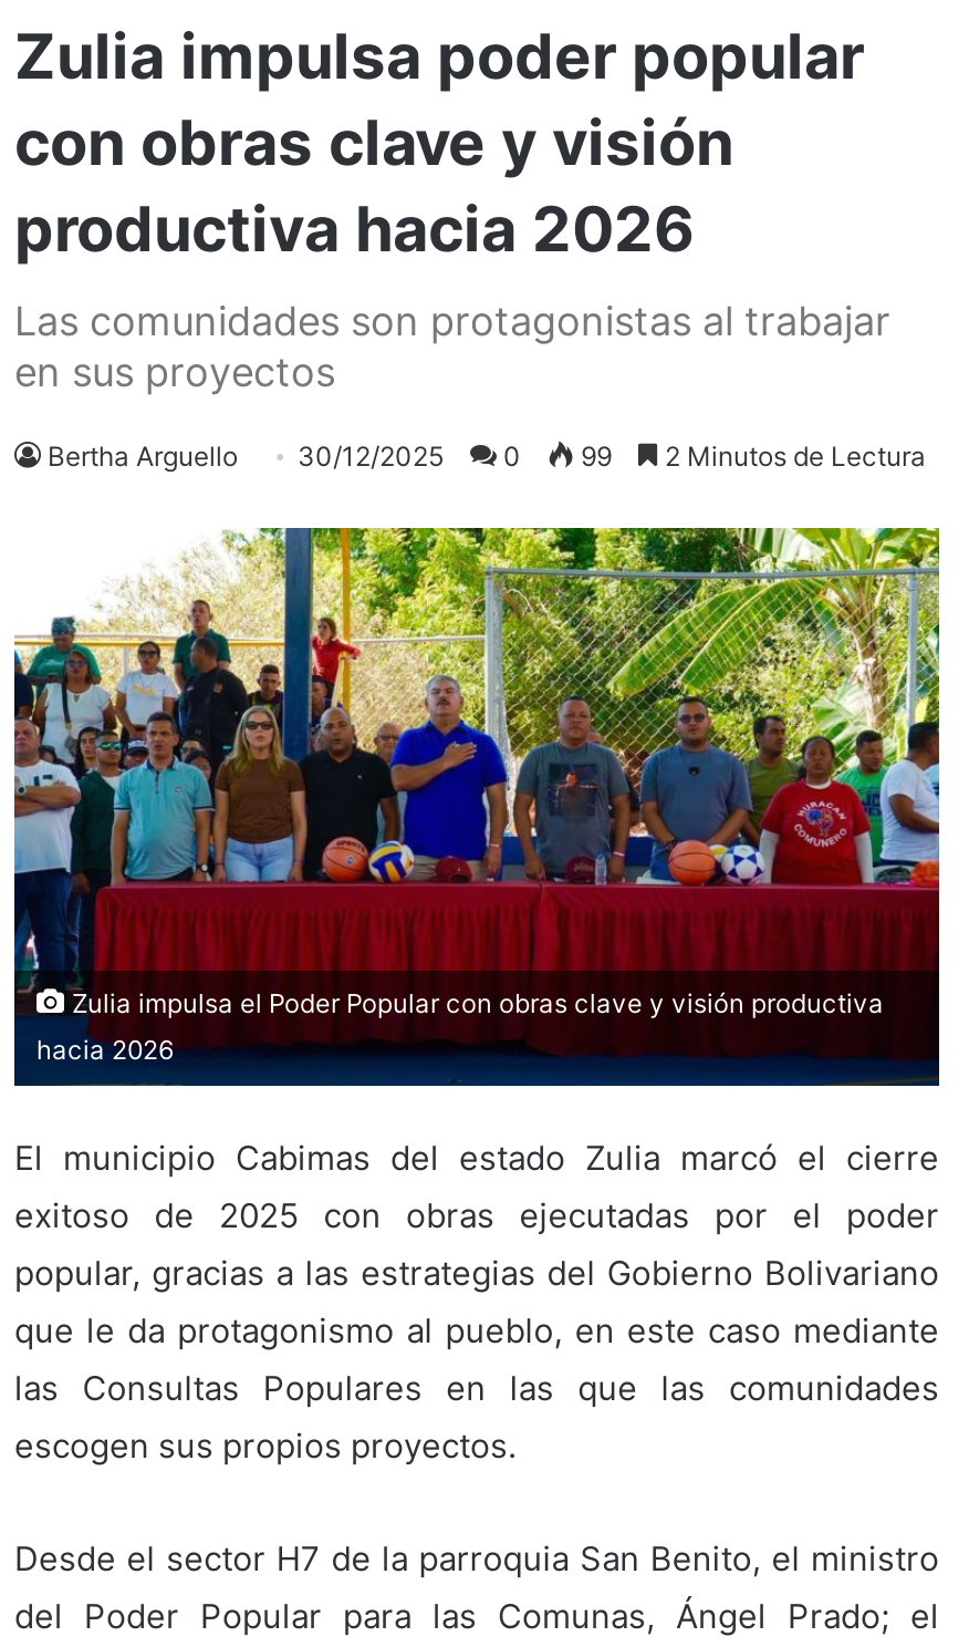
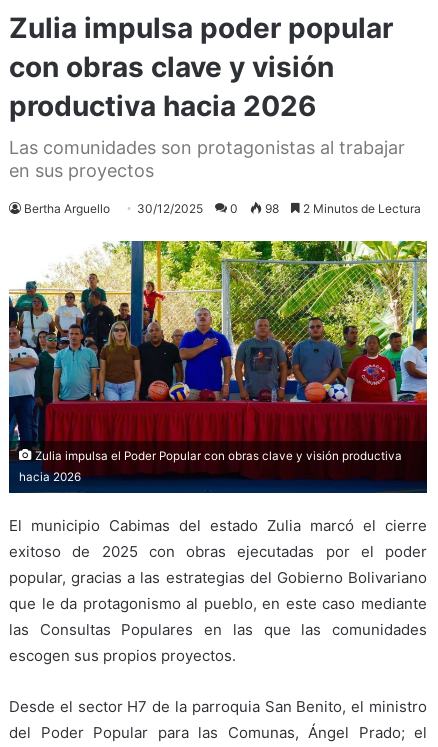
- Bertha Arguello 30/12/2025 0 99 2 Minutos de Lectura
+ Bertha Arguello 30/12/2025 0 98 2 Minutos de Lectura
